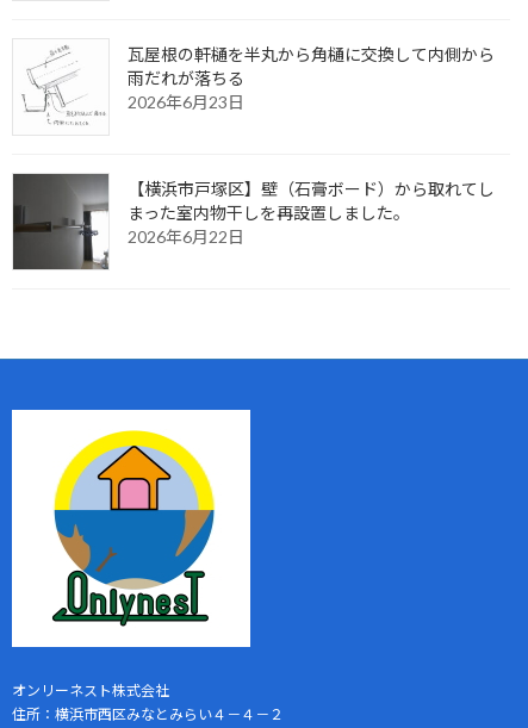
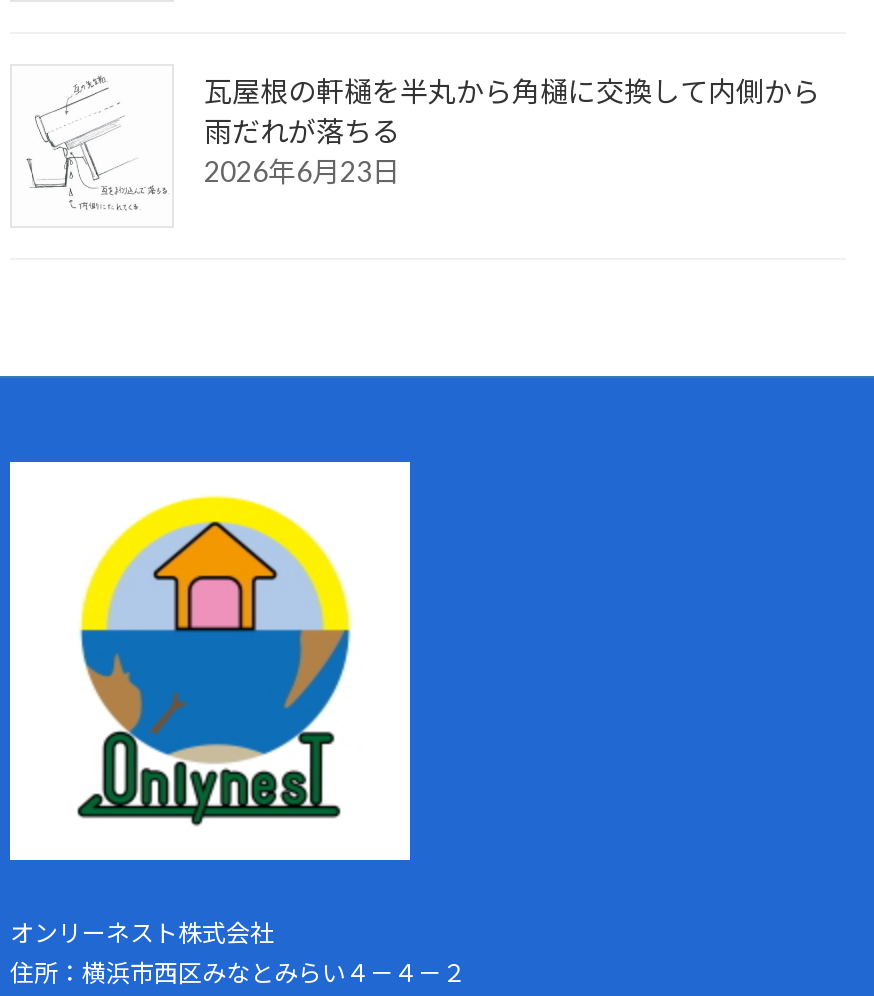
- [image]
- 【横浜市戸塚区】壁（石膏ボード）から取れてし
- まった室内物干しを再設置しました。
- 2026年6月22日
